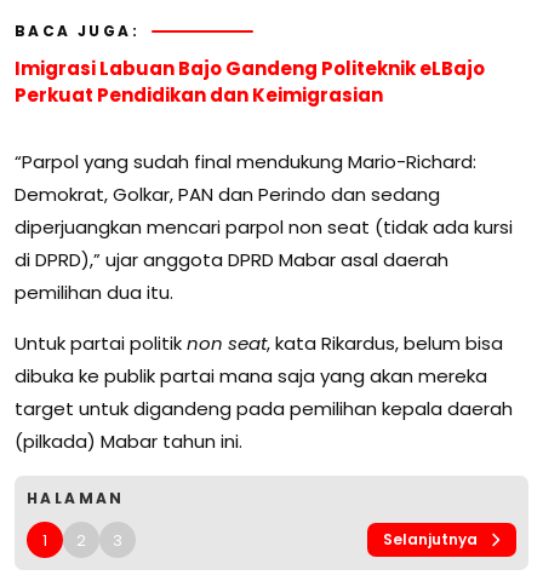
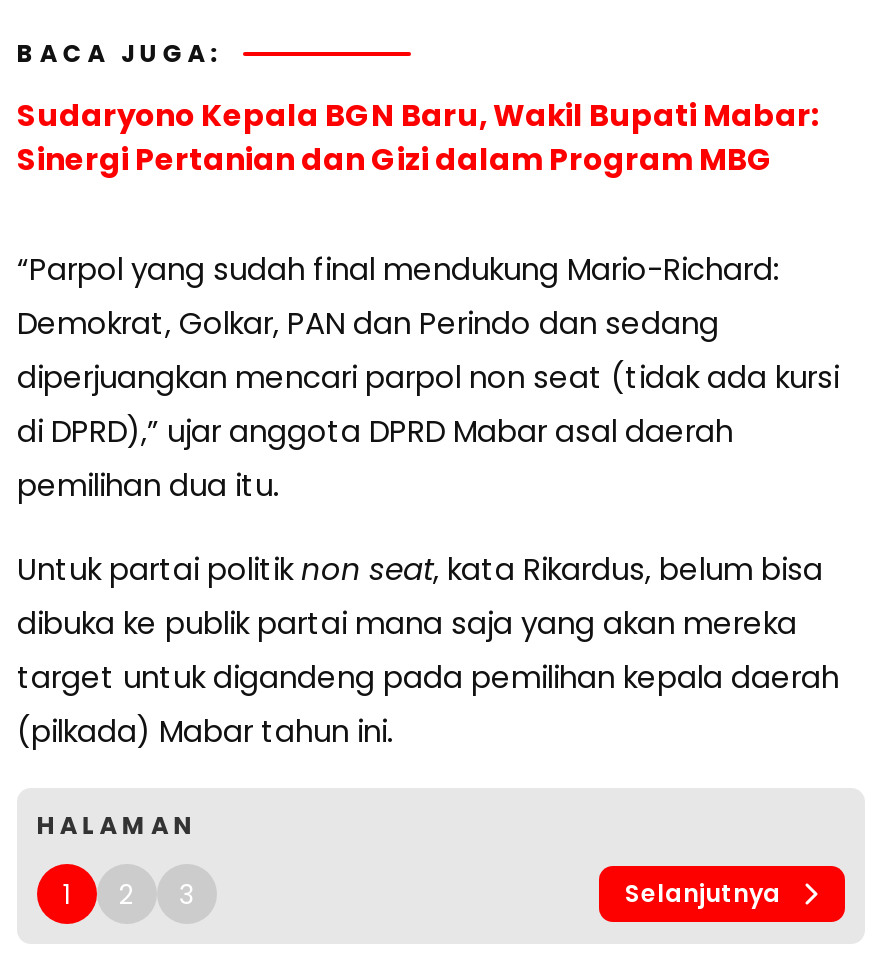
- Imigrasi Labuan Bajo Gandeng Politeknik eLBajo
- Perkuat Pendidikan dan Keimigrasian
+ Sudaryono Kepala BGN Baru, Wakil Bupati Mabar:
+ Sinergi Pertanian dan Gizi dalam Program MBG
